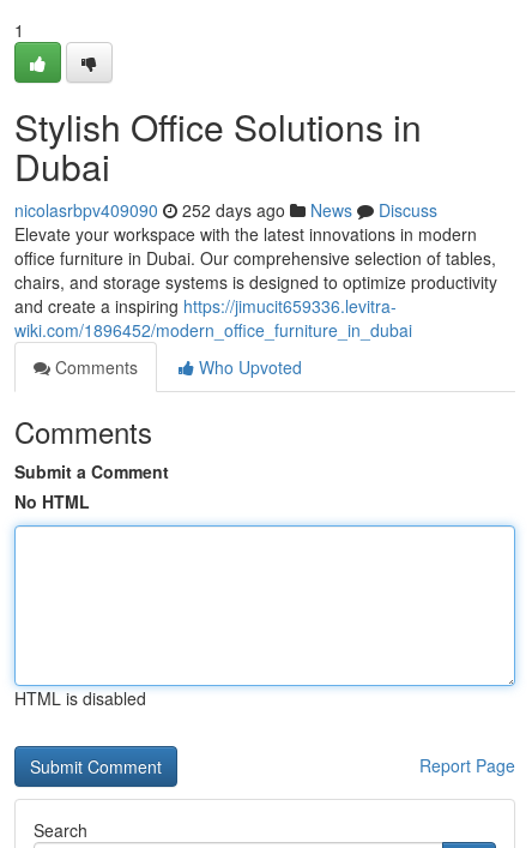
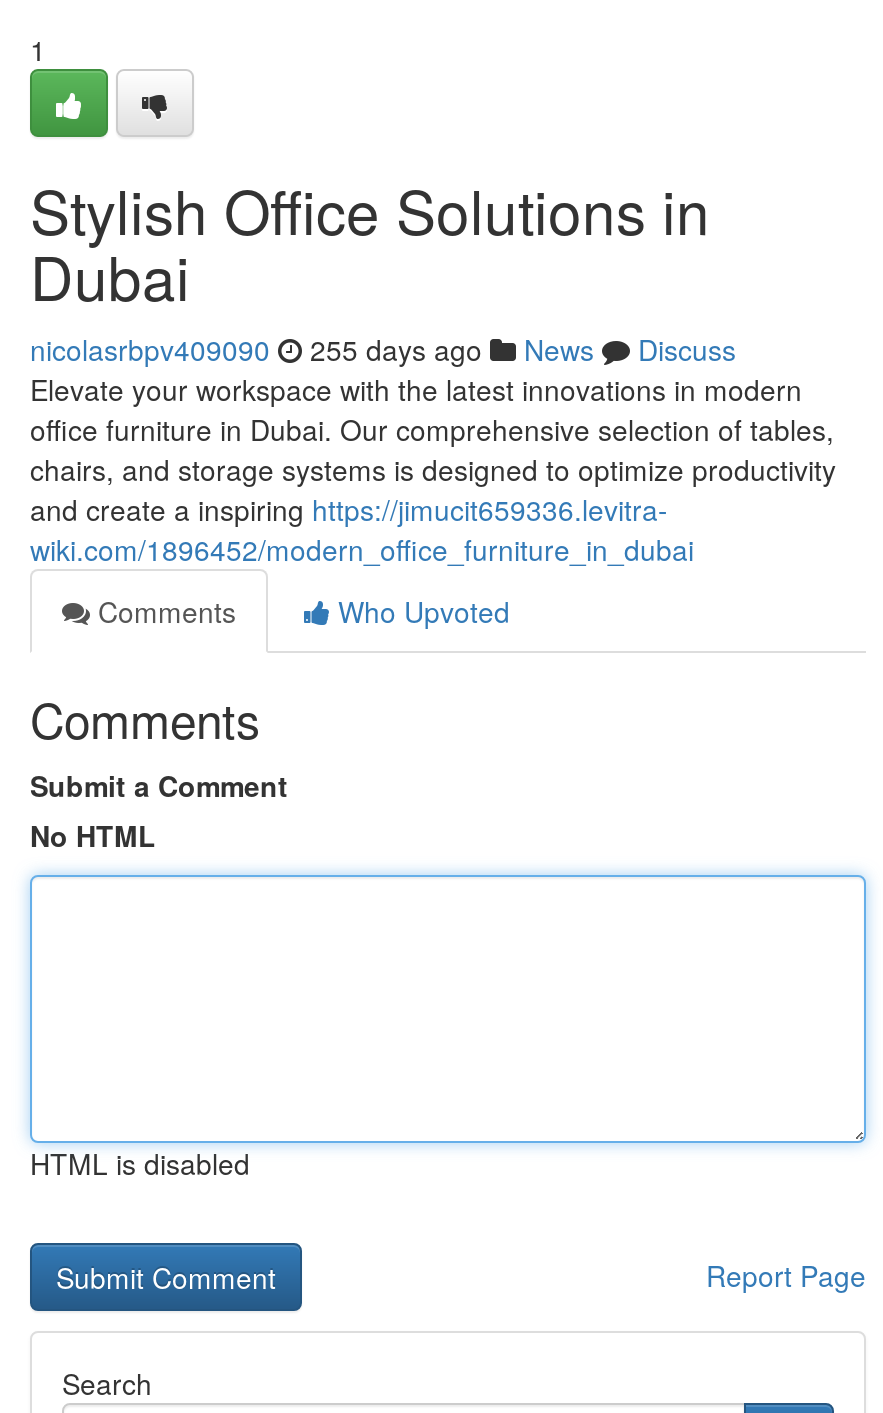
- nicolasrbpv409090 252 days ago News Discuss
+ nicolasrbpv409090 255 days ago News Discuss
